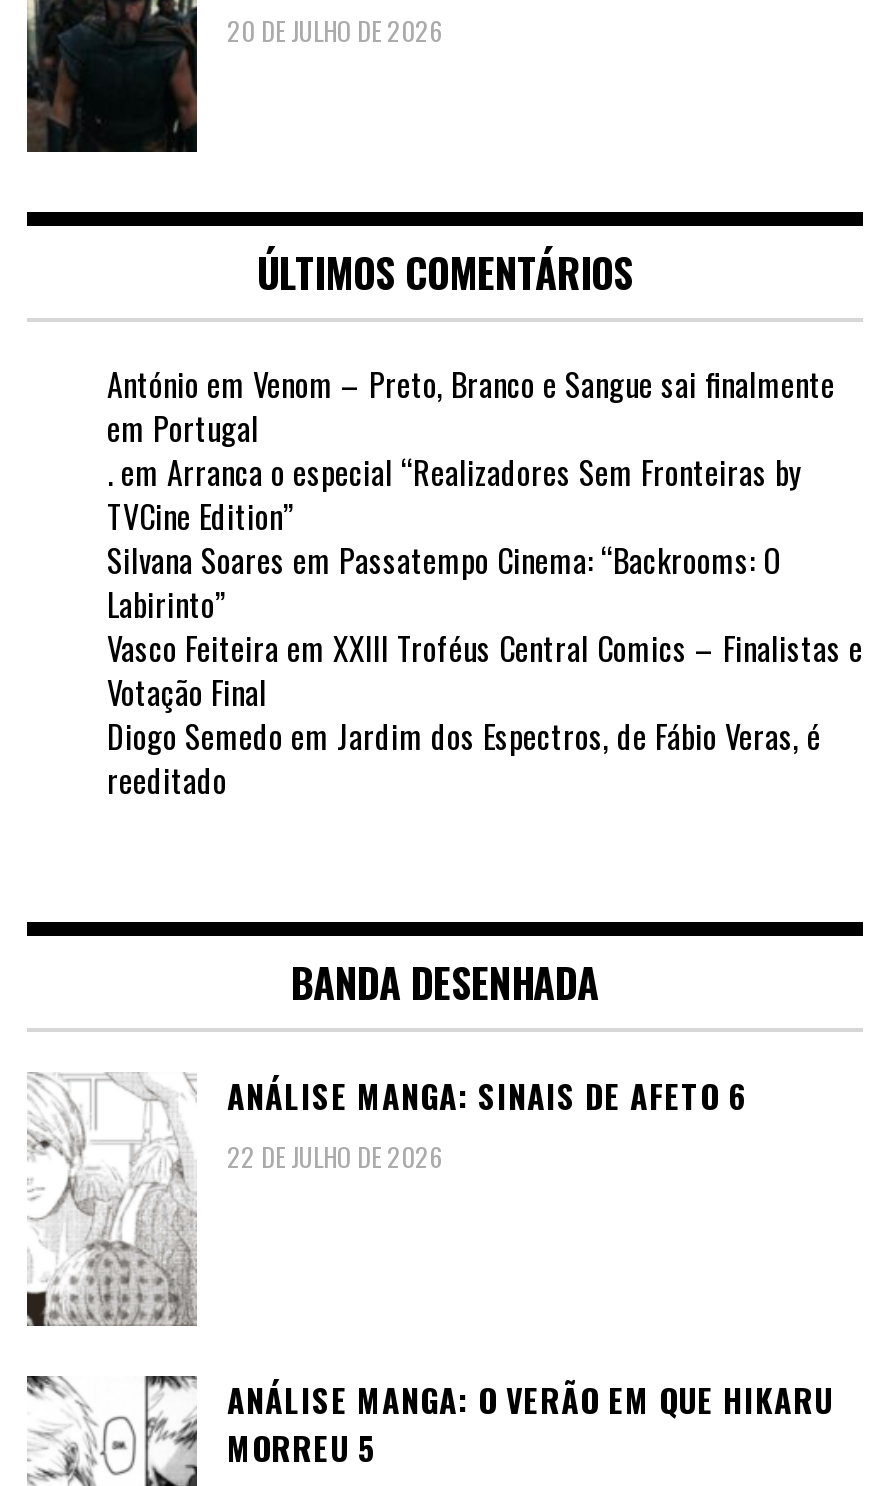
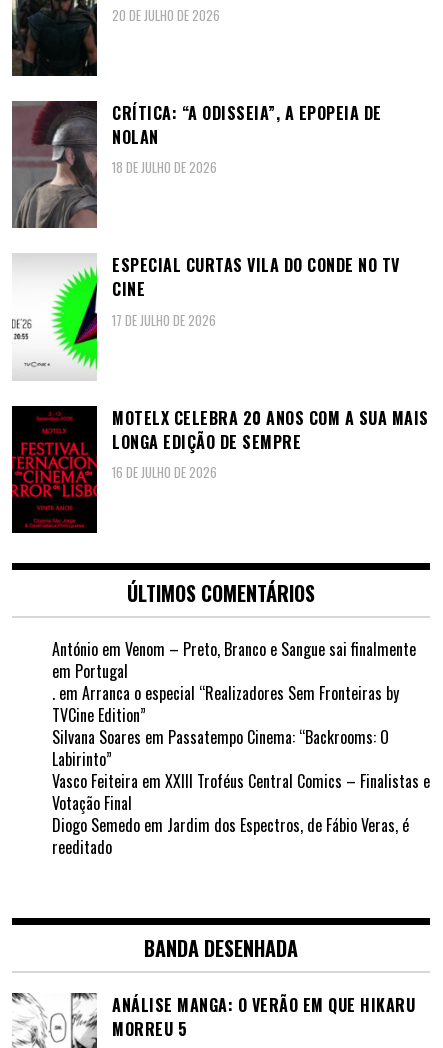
+ [image]
+ MOTELX CELEBRA 20 ANOS COM A SUA MAIS
+ LONGA EDIÇÃO DE SEMPRE
+ 16 DE JULHO DE 2026

+ [image]
+ CRÍTICA: “A ODISSEIA”, A EPOPEIA DE
+ NOLAN
+ 18 DE JULHO DE 2026

+ [image]
+ ESPECIAL CURTAS VILA DO CONDE NO TV
+ CINE
+ 17 DE JULHO DE 2026

moved down: ÚLTIMOS COMENTÁRIOS | António em Venom – Preto, Branco e Sangue sai finalmente | em Portugal | ... | reeditado | BANDA DESENHADA

- [image]
- ANÁLISE MANGA: SINAIS DE AFETO 6
- 22 DE JULHO DE 2026
